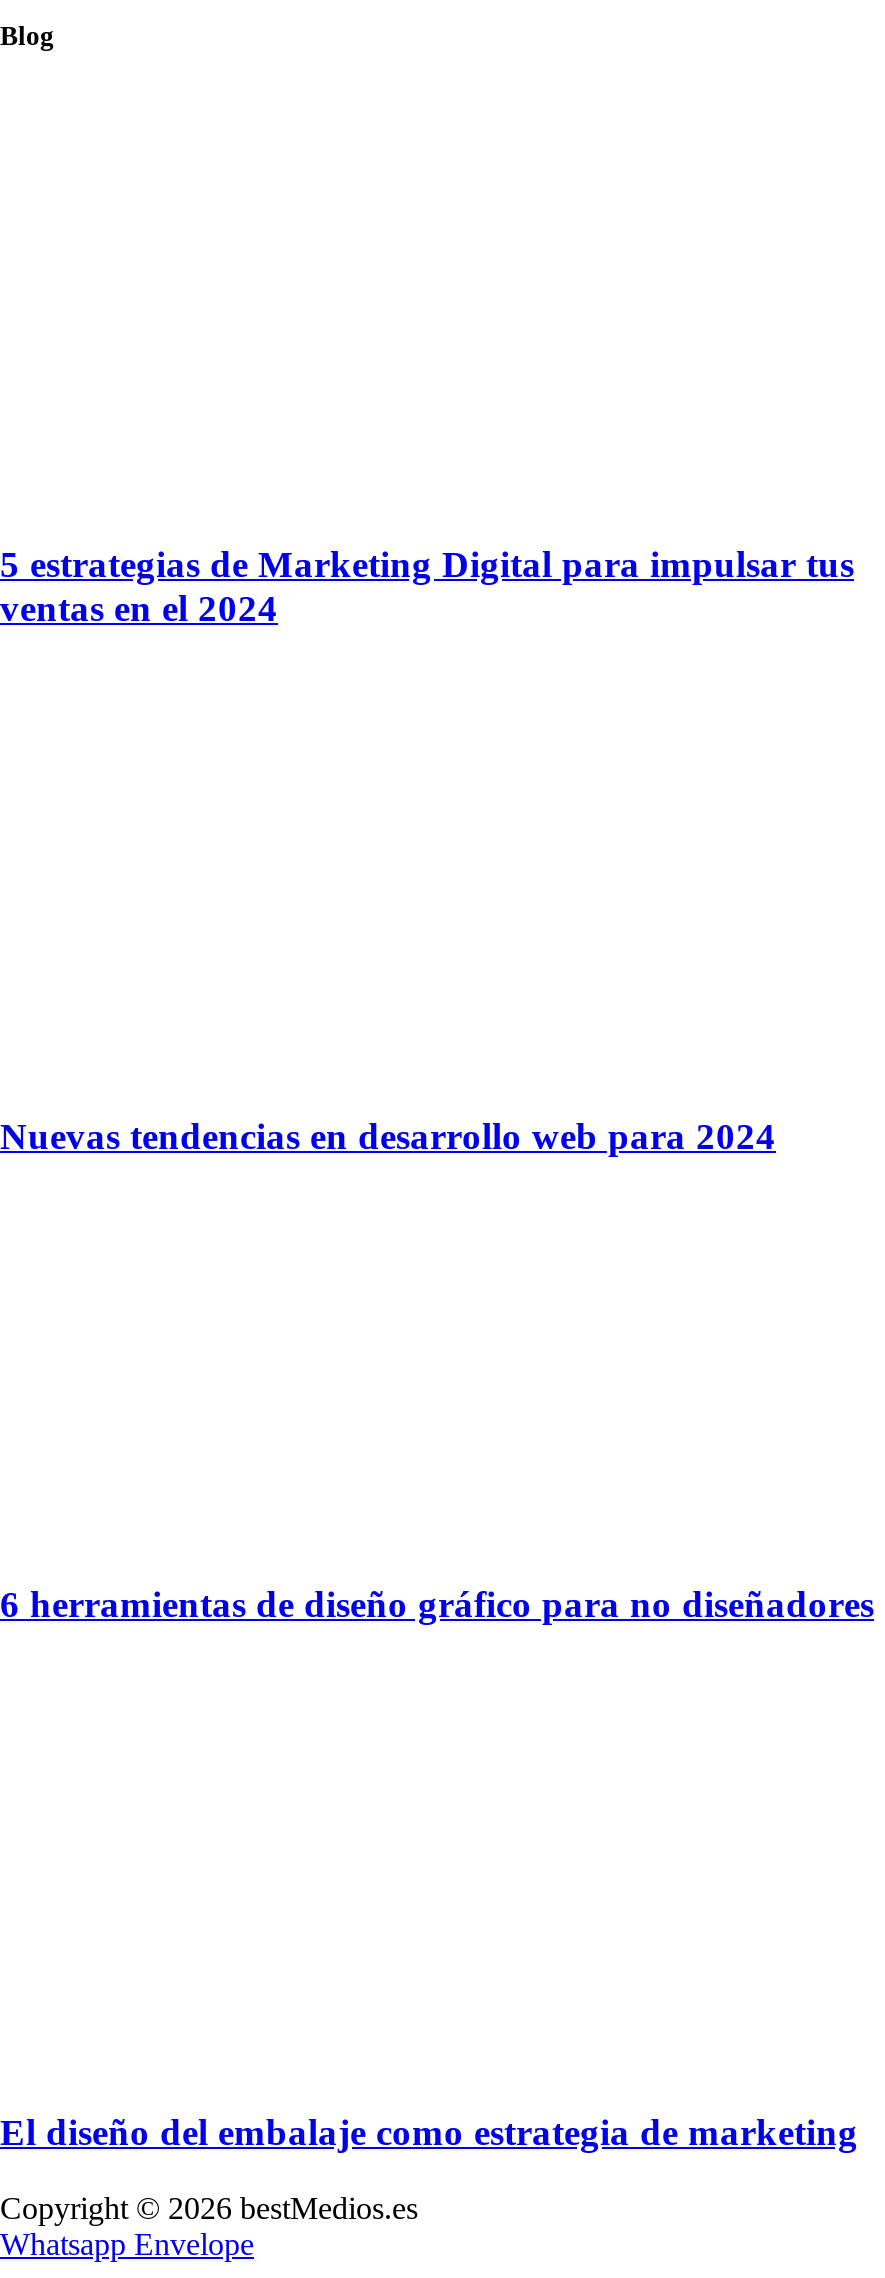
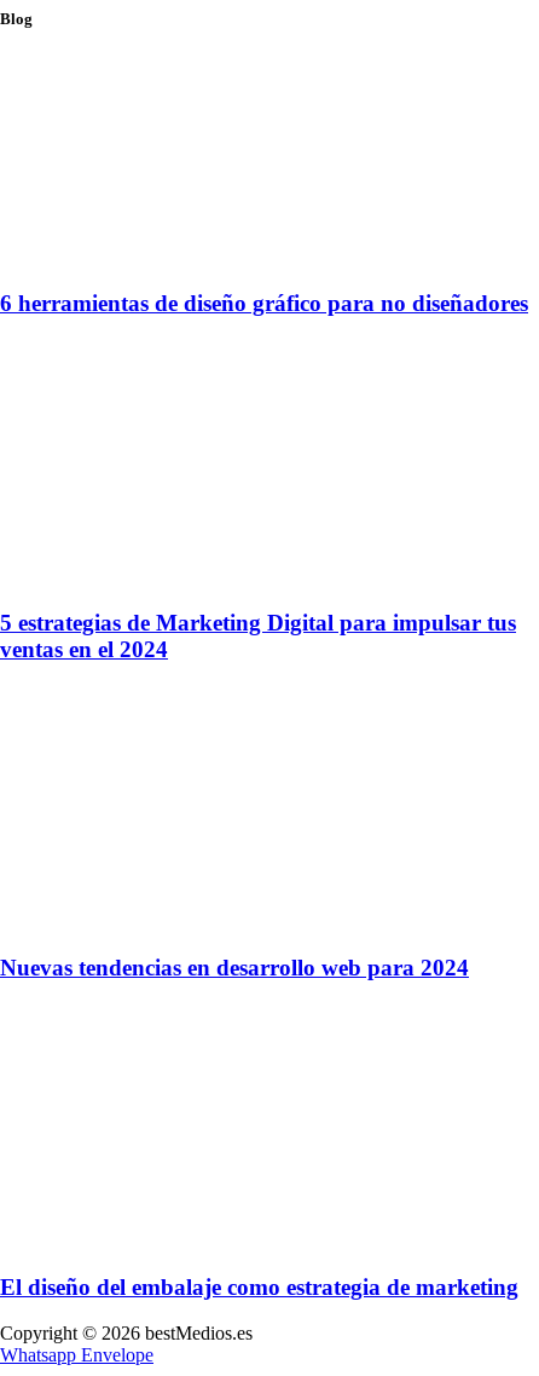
moved down: 5 estrategias de Marketing Digital para impulsar tus | ventas en el 2024 | Nuevas tendencias en desarrollo web para 2024

moved up: 6 herramientas de diseño gráfico para no diseñadores
